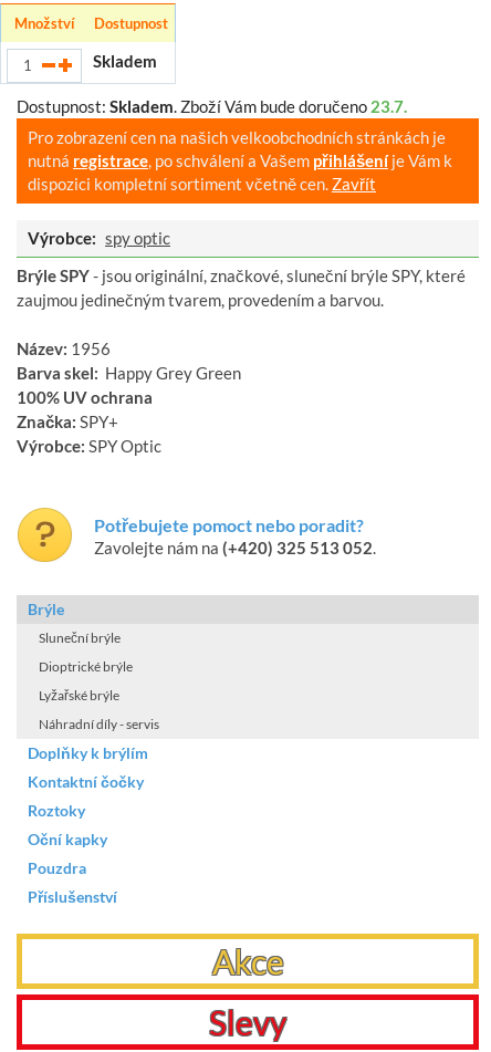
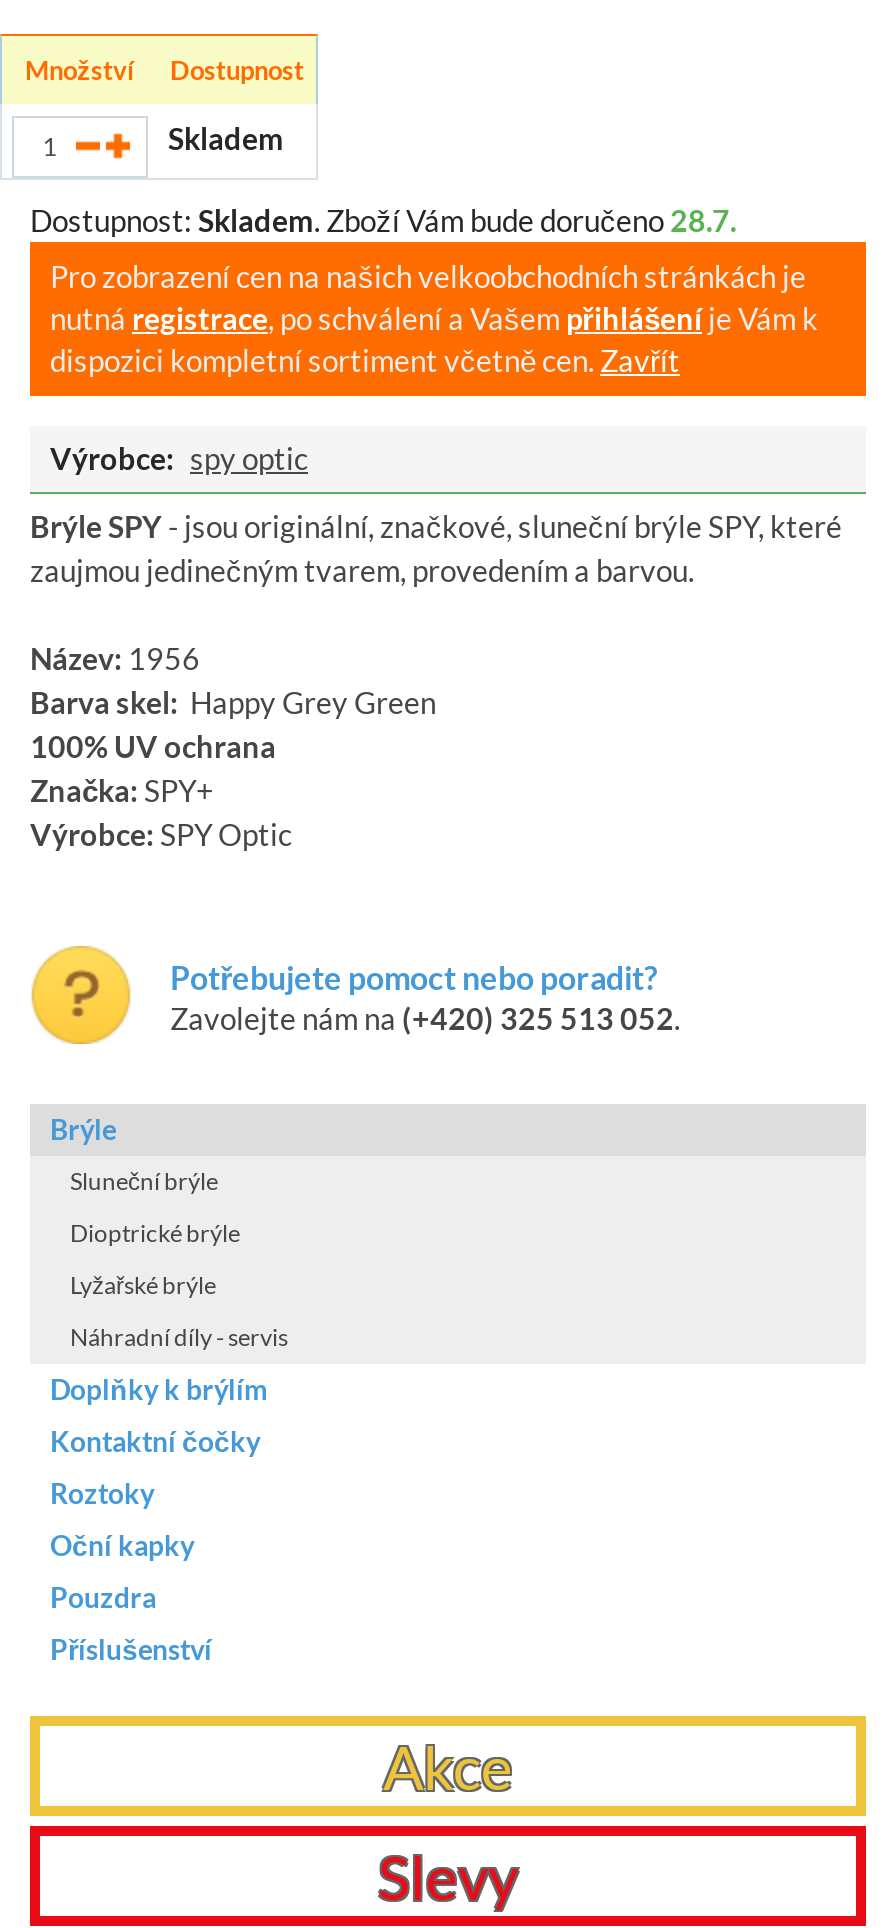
- Dostupnost: Skladem. Zboží Vám bude doručeno 23.7.
+ Dostupnost: Skladem. Zboží Vám bude doručeno 28.7.
